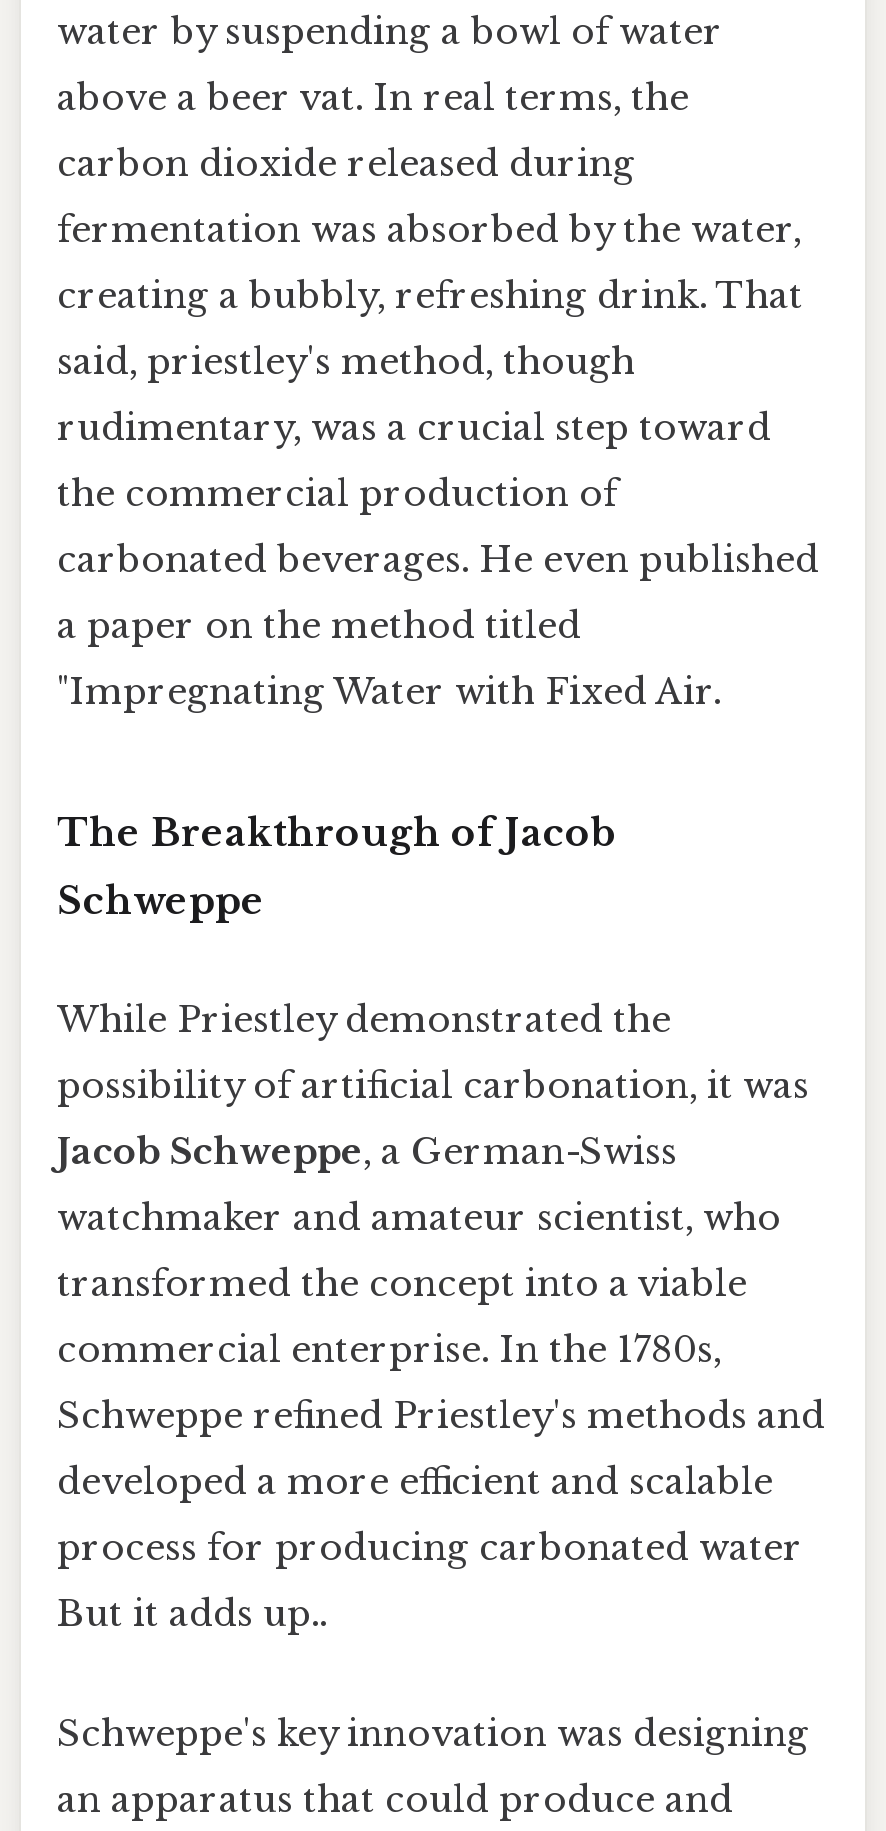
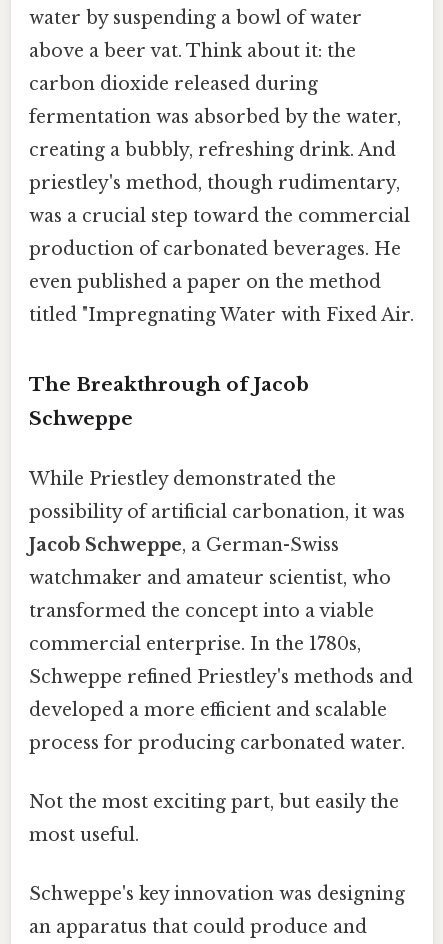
- above a beer vat. In real terms, the
+ above a beer vat. Think about it: the

- creating a bubbly, refreshing drink. That
- said, priestley's method, though
- rudimentary, was a crucial step toward
- the commercial production of
- carbonated beverages. He even published
- a paper on the method titled
- "Impregnating Water with Fixed Air.
+ creating a bubbly, refreshing drink. And
+ priestley's method, though rudimentary,
+ was a crucial step toward the commercial
+ production of carbonated beverages. He
+ even published a paper on the method
+ titled "Impregnating Water with Fixed Air.

moved up: The Breakthrough of Jacob | Schweppe | While Priestley demonstrated the | ... | Schweppe refined Priestley's methods and | developed a more efficient and scalable

- process for producing carbonated water
- But it adds up..
+ process for producing carbonated water.
+ Not the most exciting part, but easily the
+ most useful.
